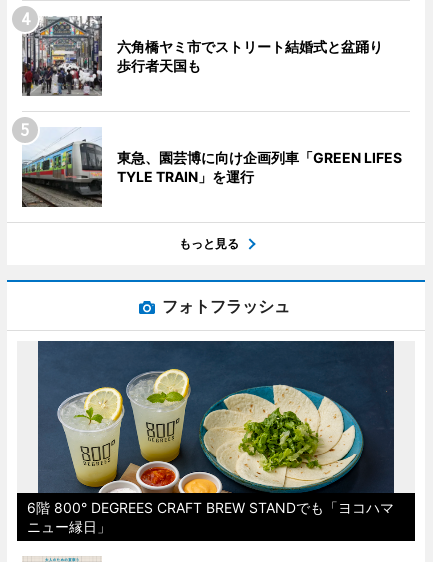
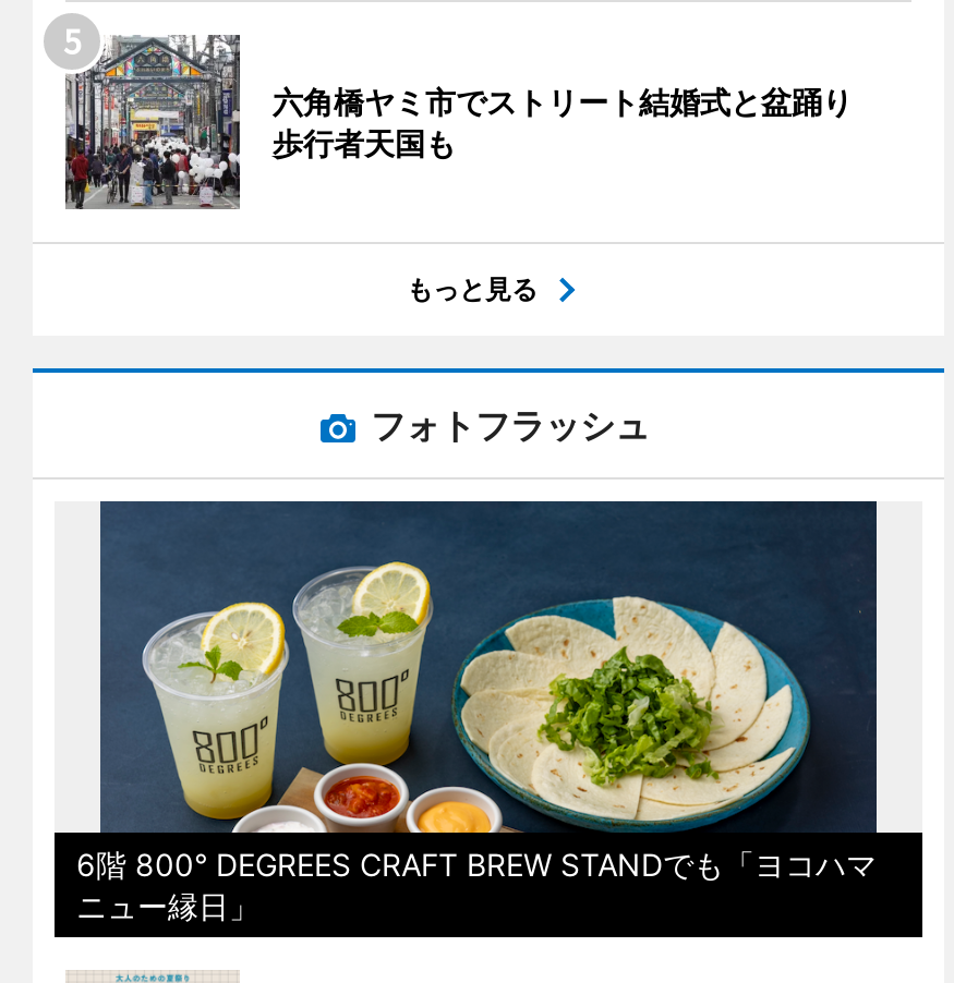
- [image]
- 東急、園芸博に向け企画列車「GREEN LIFES
- TYLE TRAIN」を運行
